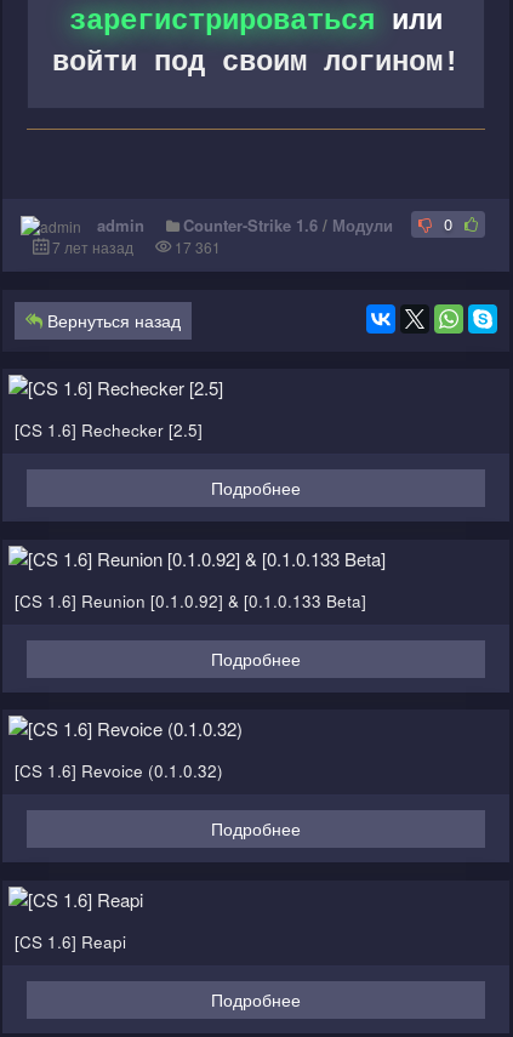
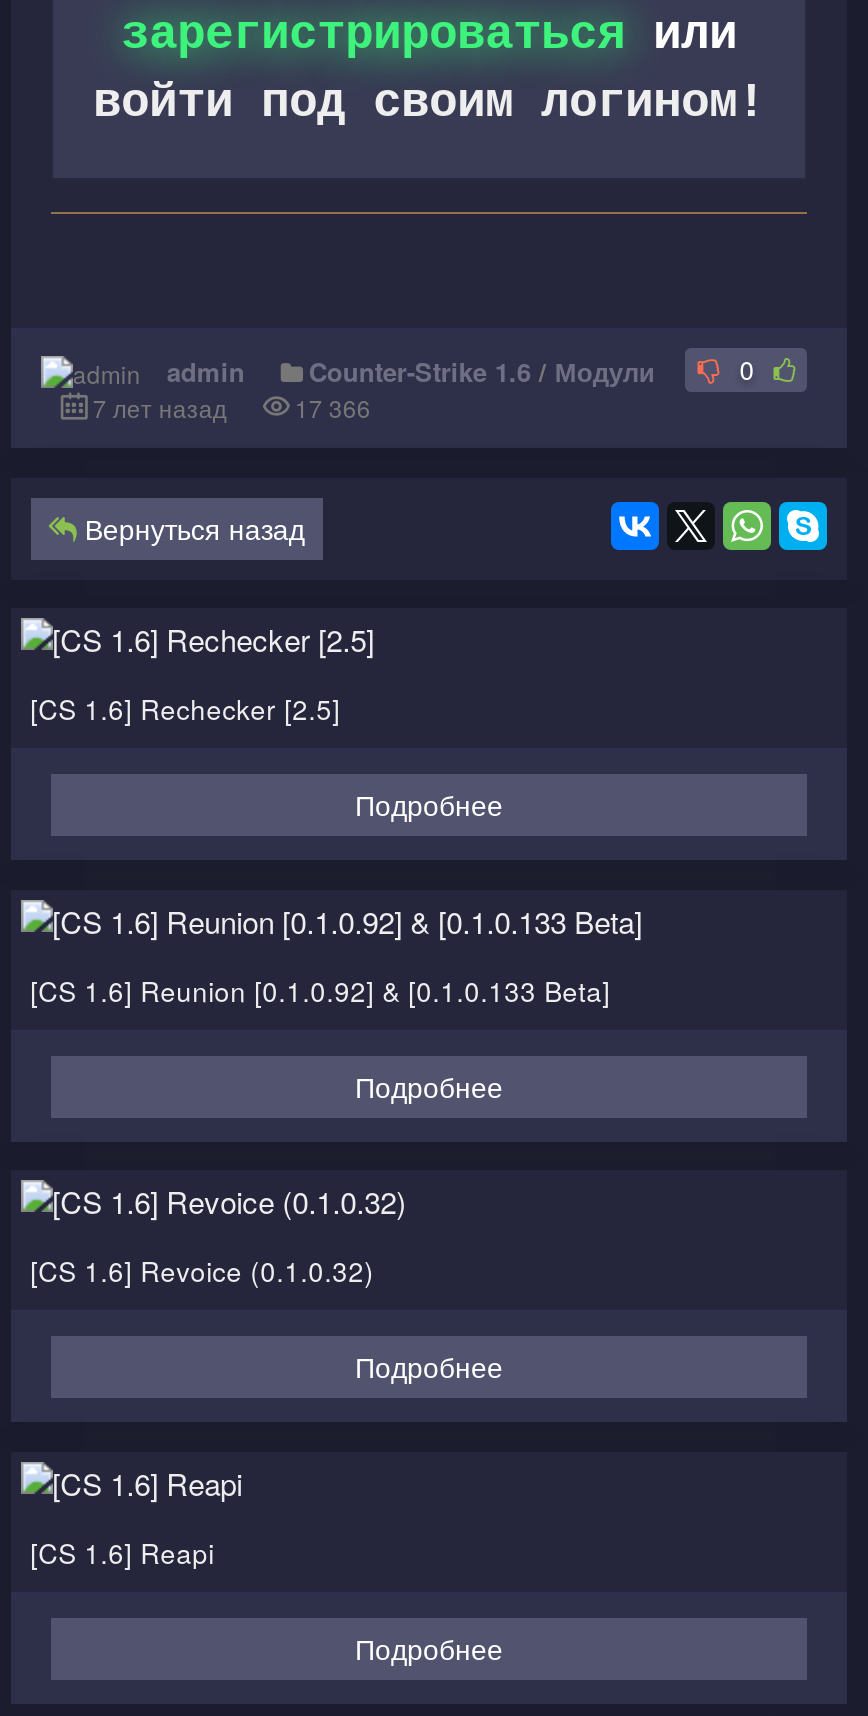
- 7 лет назад 17 361
+ 7 лет назад 17 366
